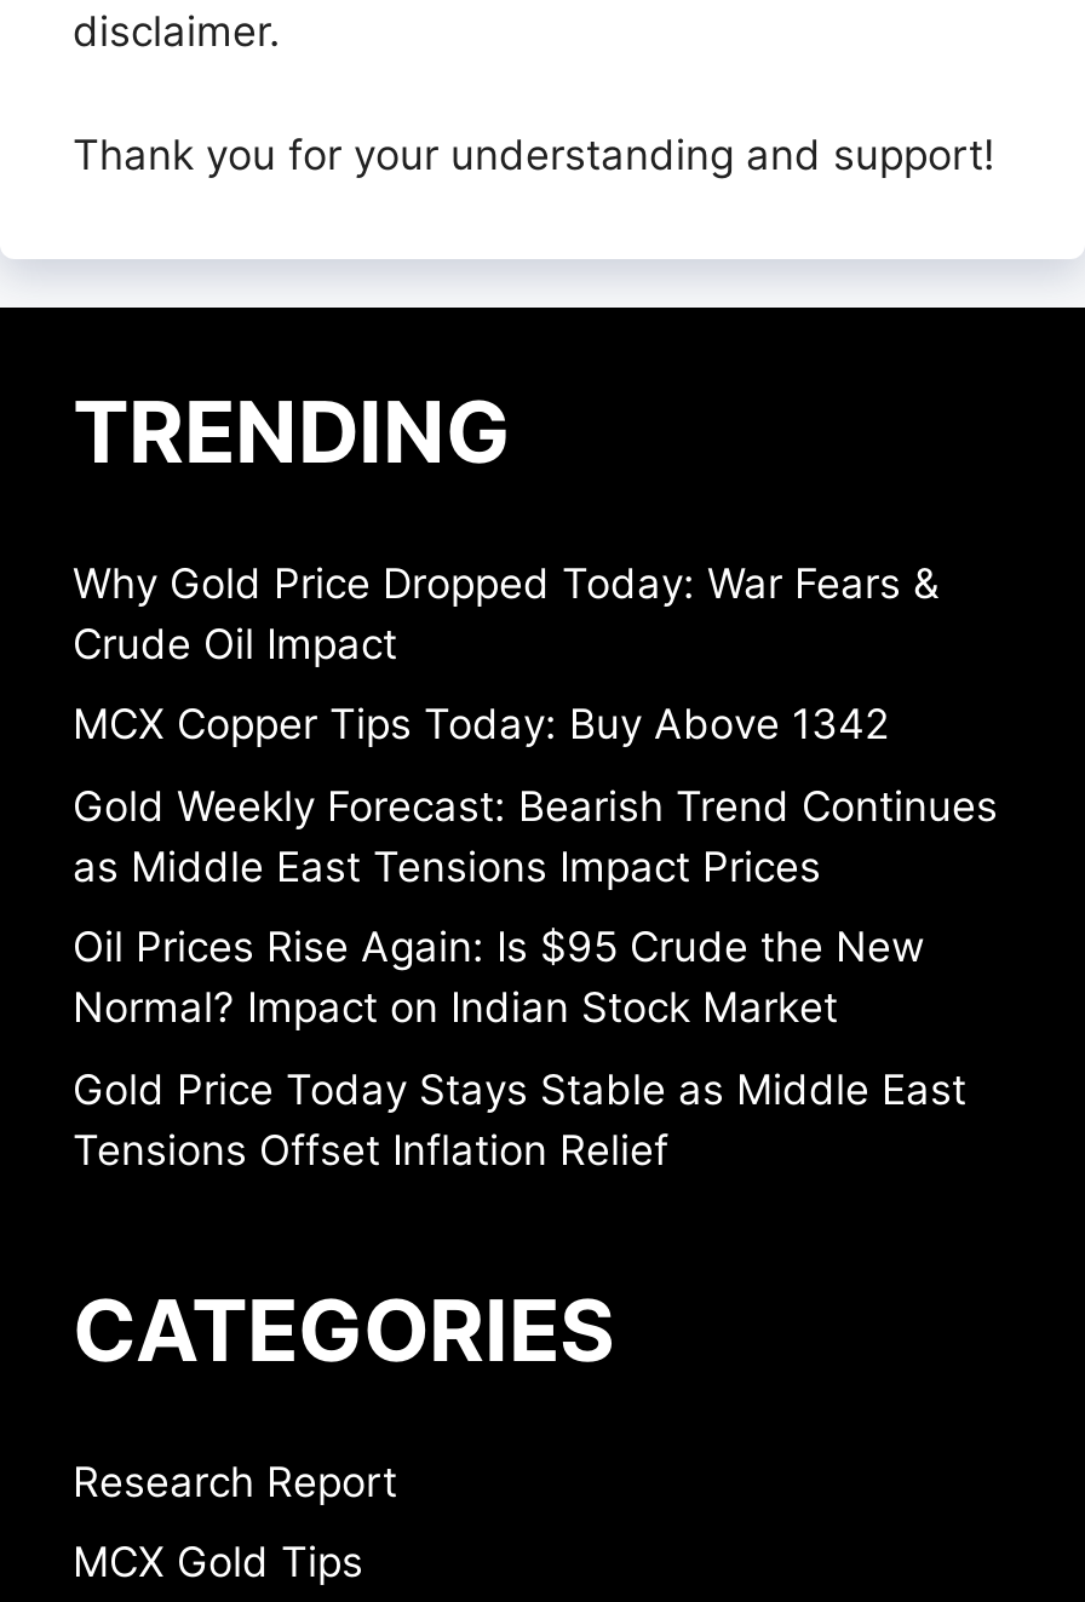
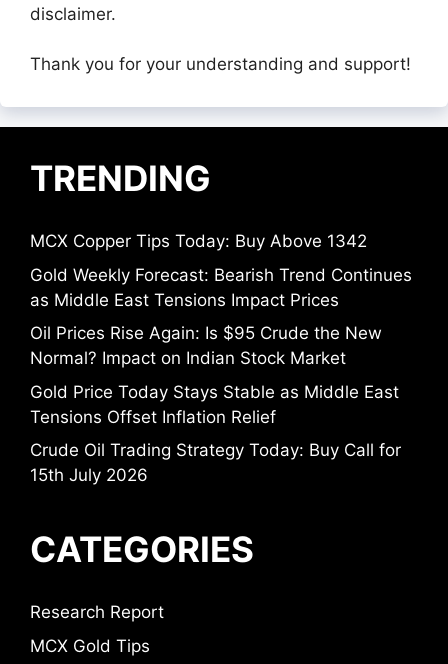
- Why Gold Price Dropped Today: War Fears &
- Crude Oil Impact

moved up: MCX Copper Tips Today: Buy Above 1342 | Gold Weekly Forecast: Bearish Trend Continues | as Middle East Tensions Impact Prices | Oil Prices Rise Again: Is $95 Crude the New | Normal? Impact on Indian Stock Market | Gold Price Today Stays Stable as Middle East | Tensions Offset Inflation Relief

+ Crude Oil Trading Strategy Today: Buy Call for
+ 15th July 2026
